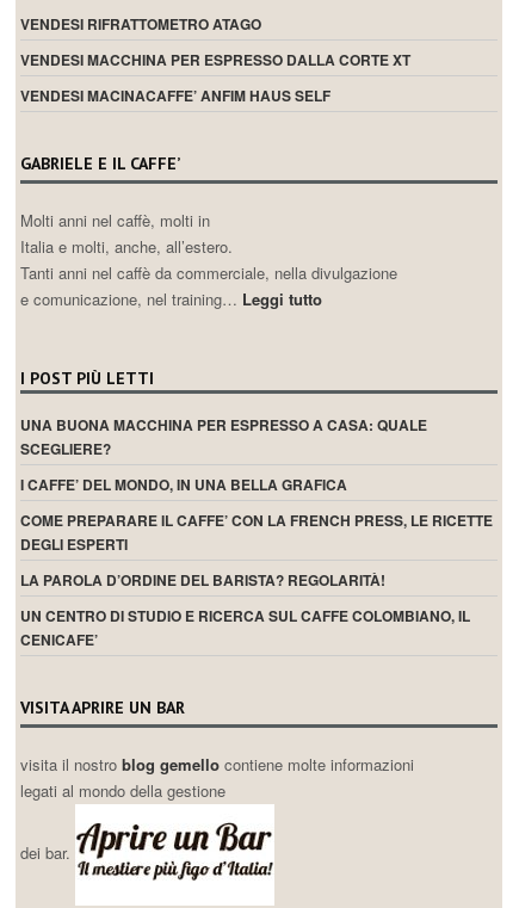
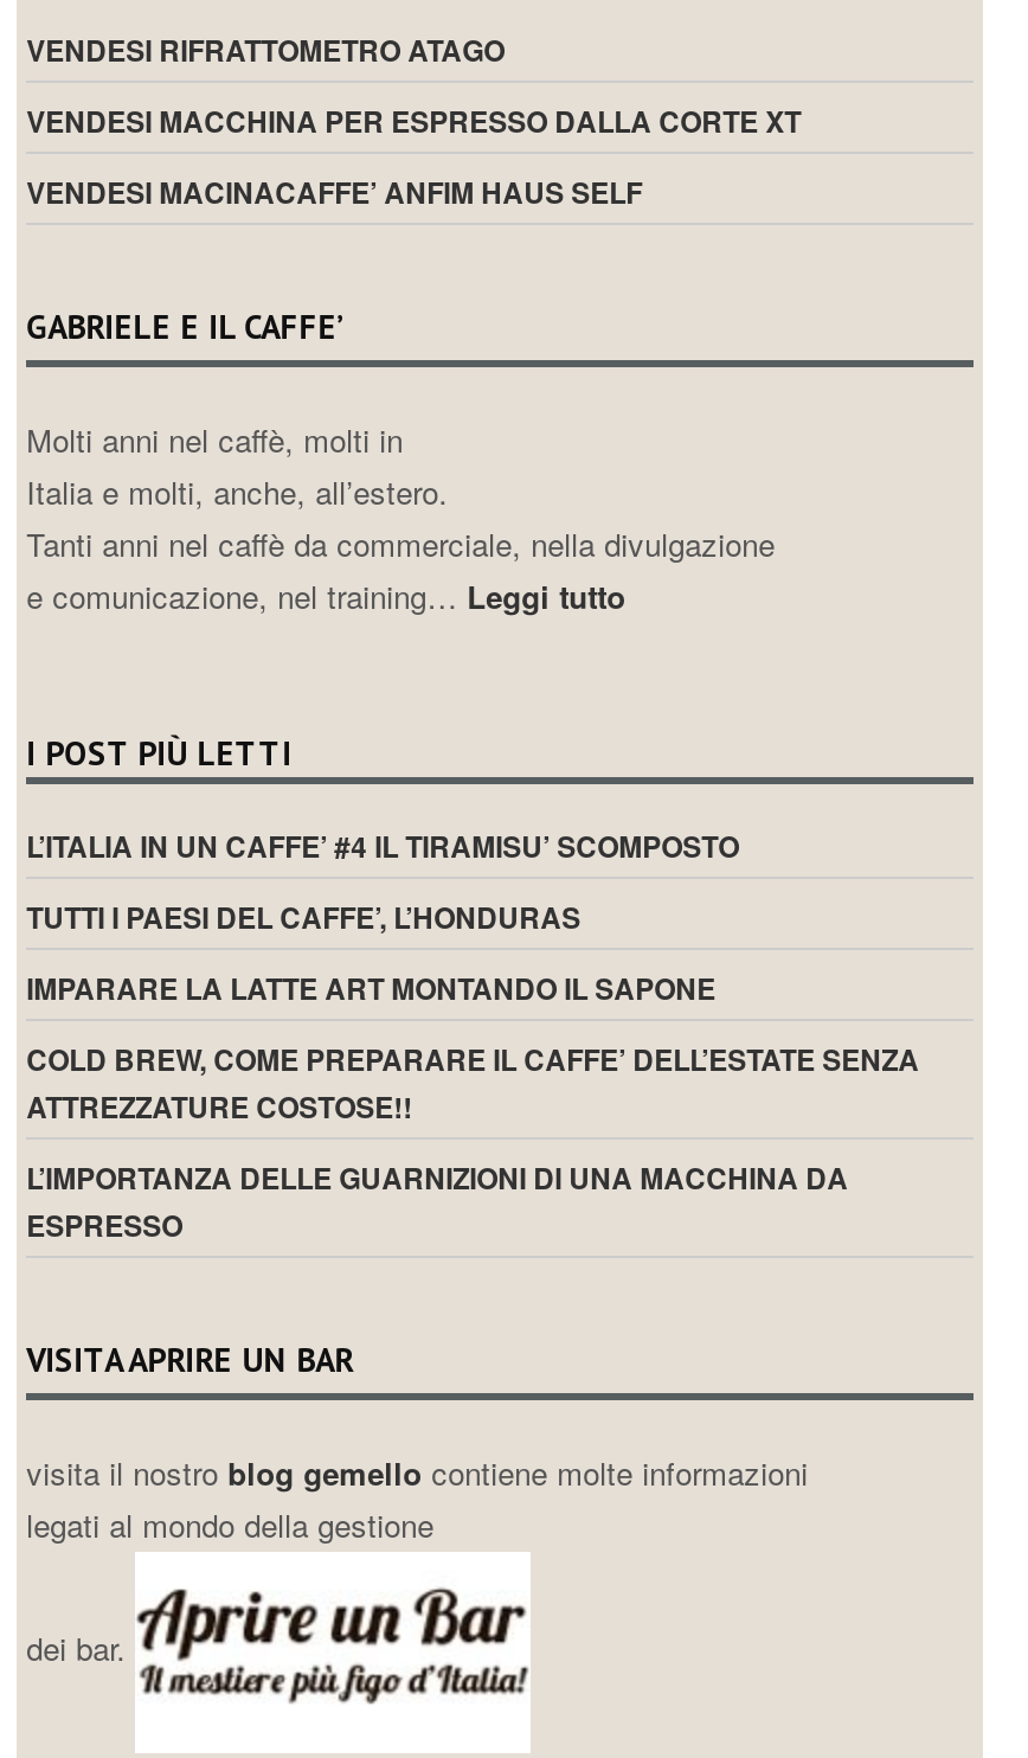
- UNA BUONA MACCHINA PER ESPRESSO A CASA: QUALE
- SCEGLIERE?
+ L’ITALIA IN UN CAFFE’ #4 IL TIRAMISU’ SCOMPOSTO

- I CAFFE’ DEL MONDO, IN UNA BELLA GRAFICA
+ TUTTI I PAESI DEL CAFFE’, L’HONDURAS

- COME PREPARARE IL CAFFE’ CON LA FRENCH PRESS, LE RICETTE
- DEGLI ESPERTI
+ IMPARARE LA LATTE ART MONTANDO IL SAPONE

- LA PAROLA D’ORDINE DEL BARISTA? REGOLARITÀ!
+ COLD BREW, COME PREPARARE IL CAFFE’ DELL’ESTATE SENZA
+ ATTREZZATURE COSTOSE!!

- UN CENTRO DI STUDIO E RICERCA SUL CAFFE COLOMBIANO, IL
- CENICAFE’
+ L’IMPORTANZA DELLE GUARNIZIONI DI UNA MACCHINA DA
+ ESPRESSO
